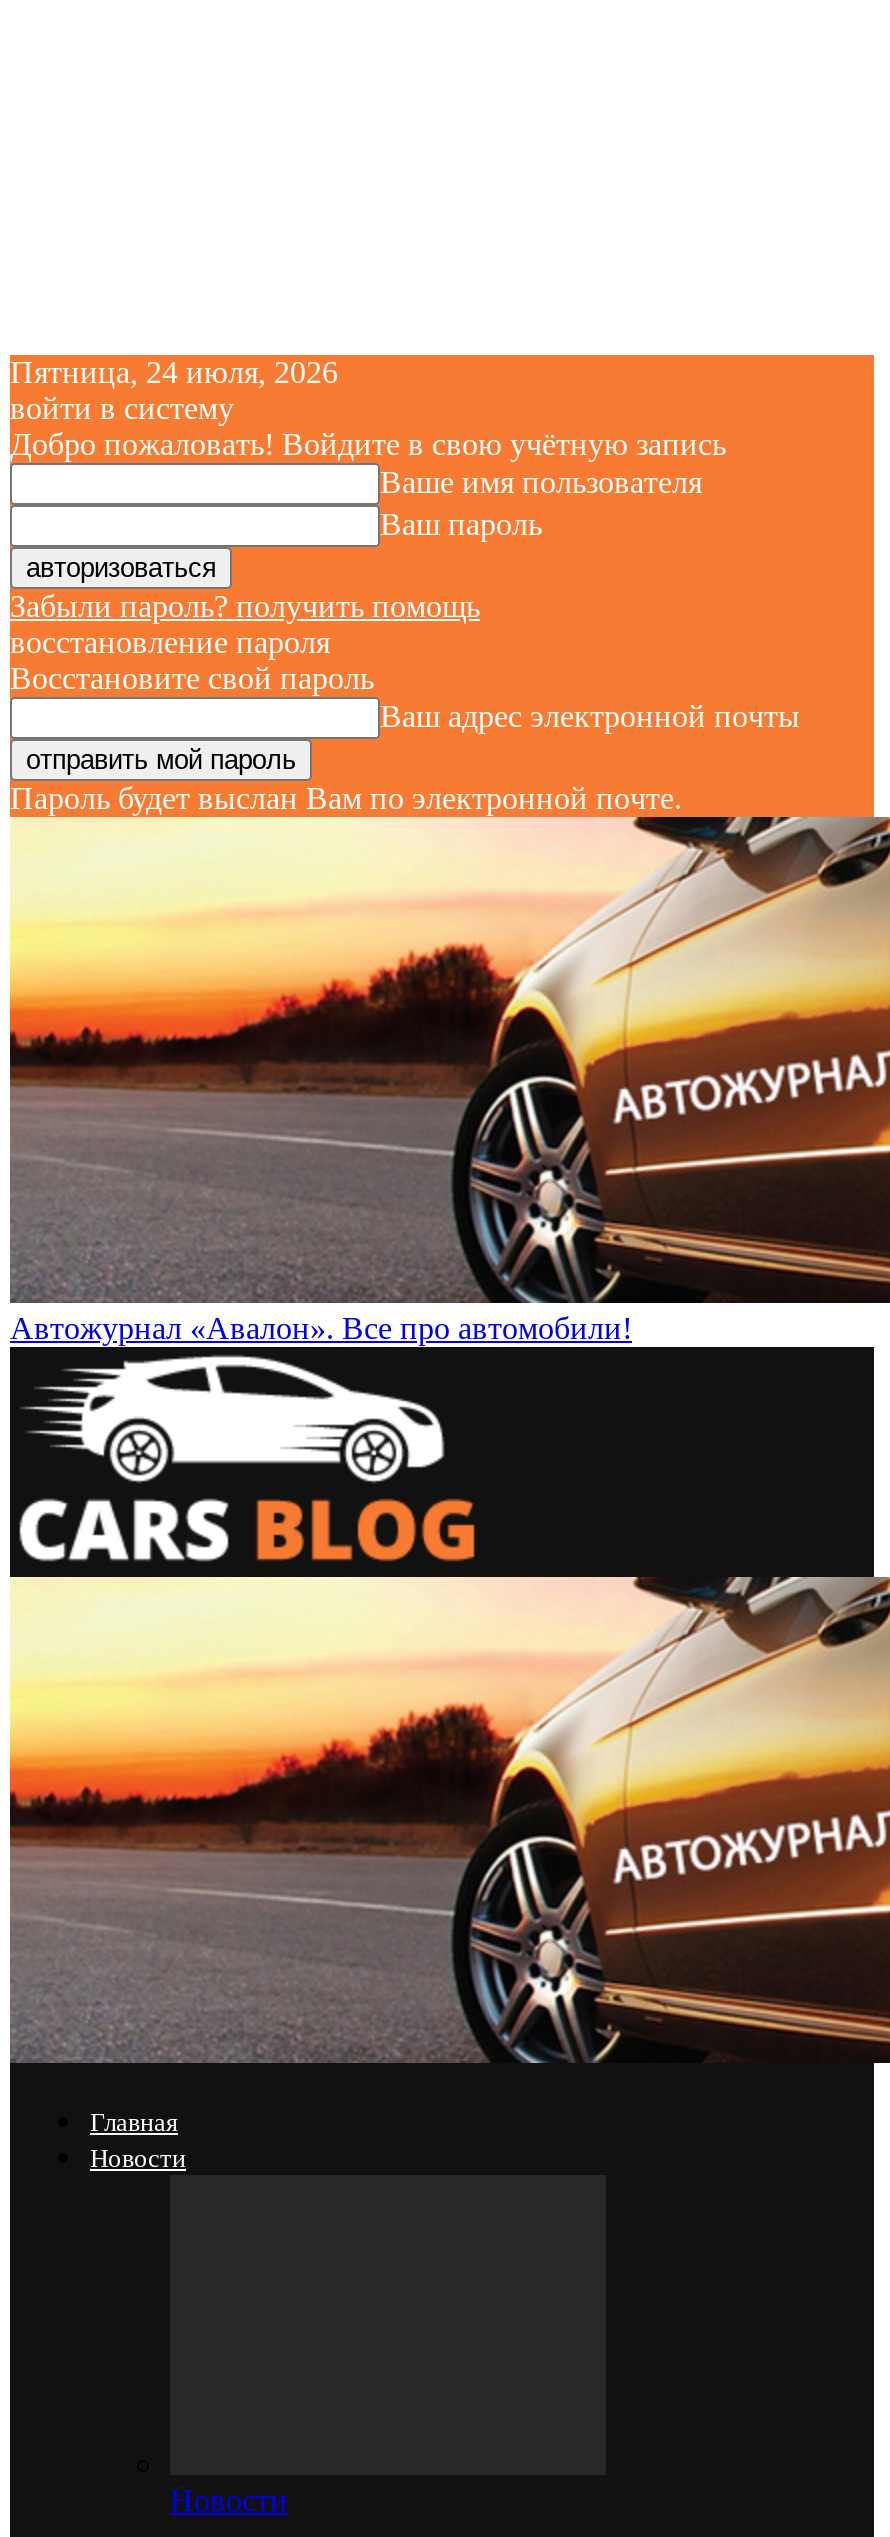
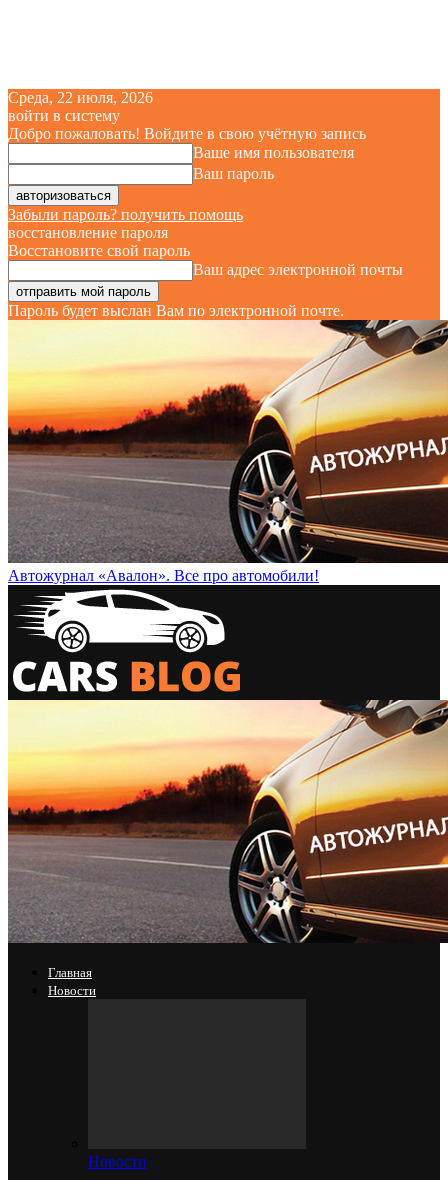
- Пятница, 24 июля, 2026
+ Среда, 22 июля, 2026
